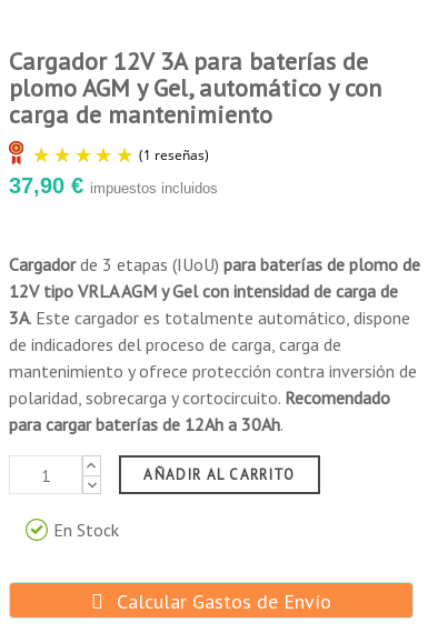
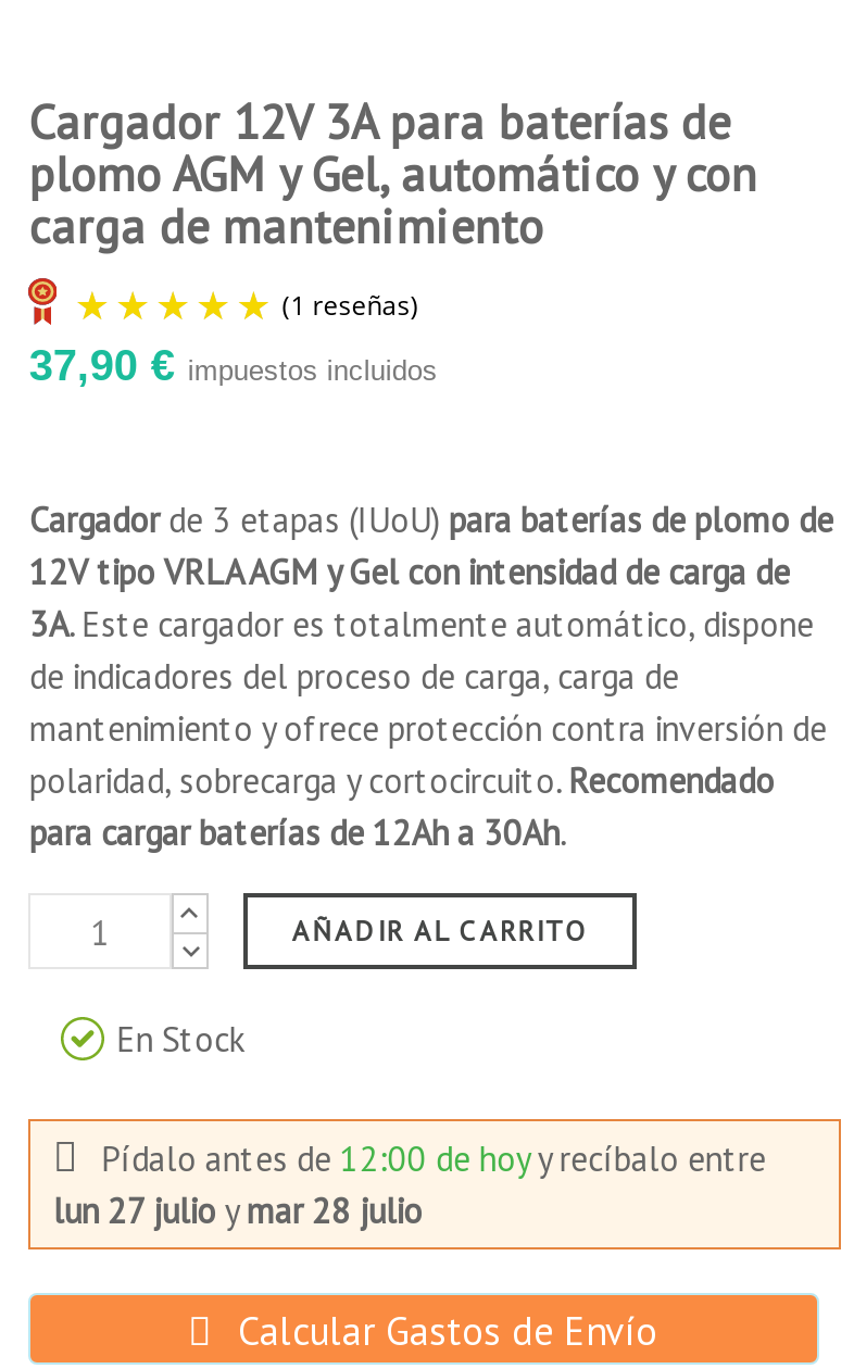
+ Pídalo antes de 12:00 de hoyy recíbalo entre
+ lun 27 julio y mar 28 julio
